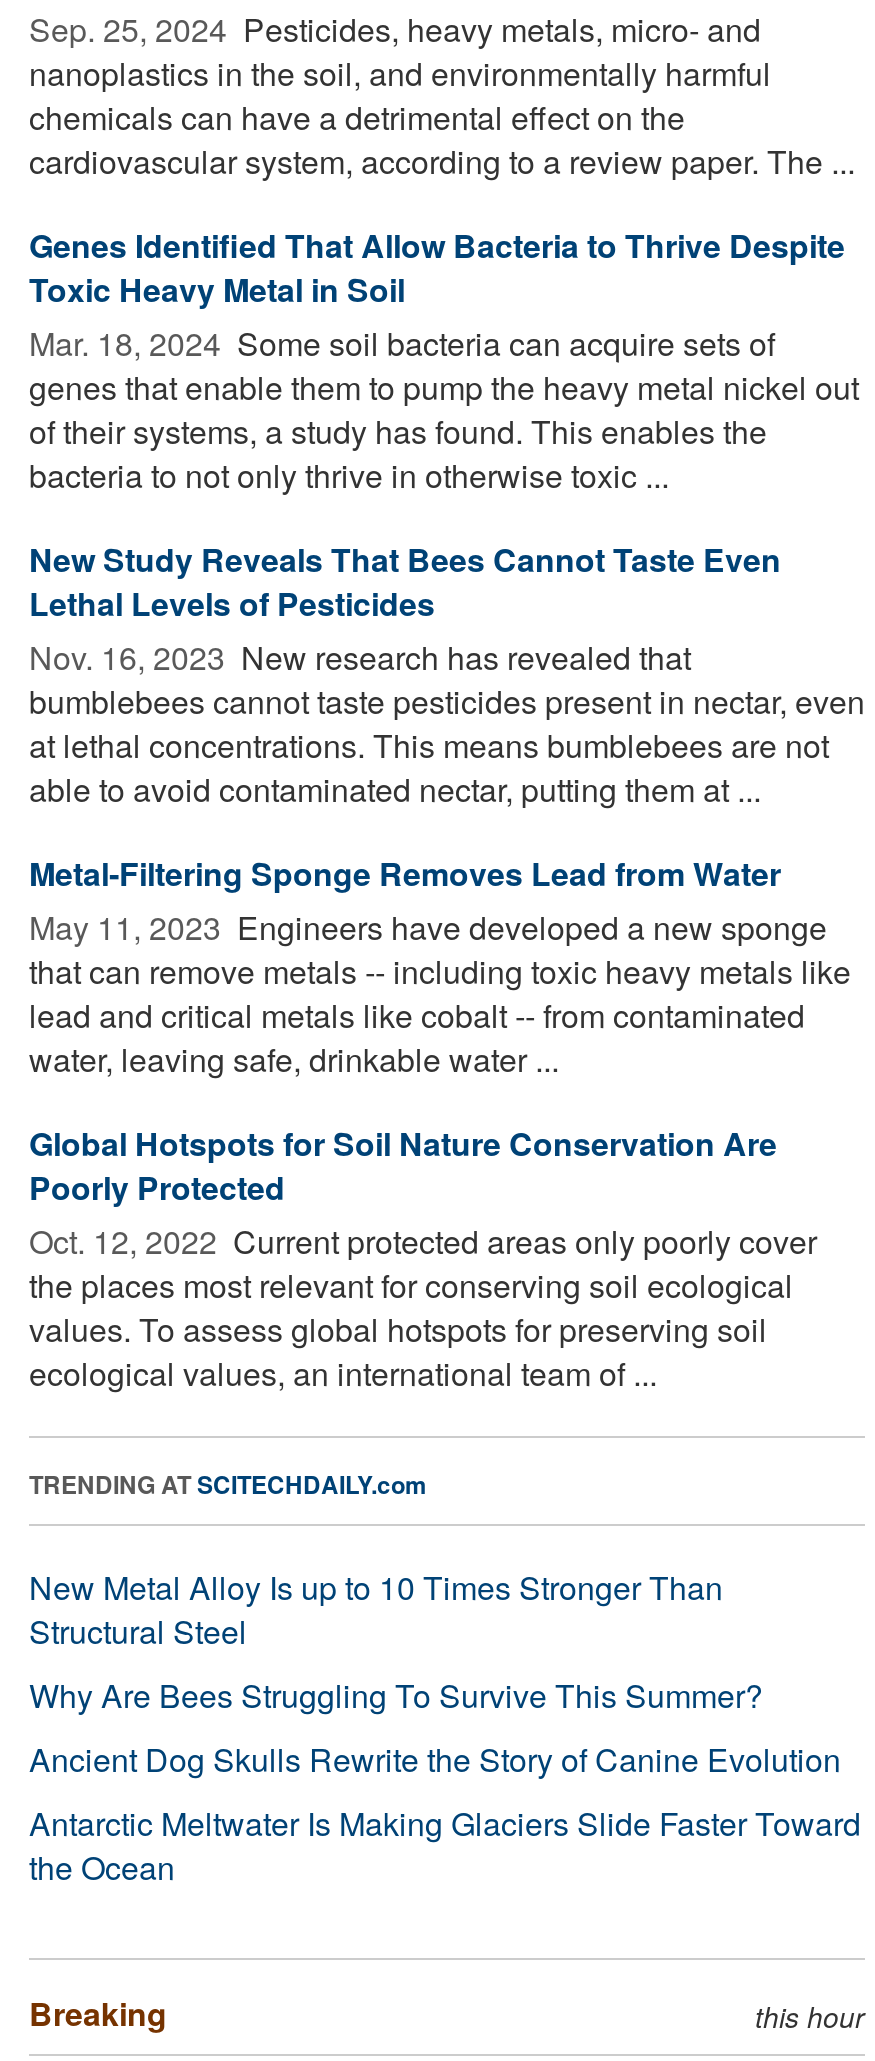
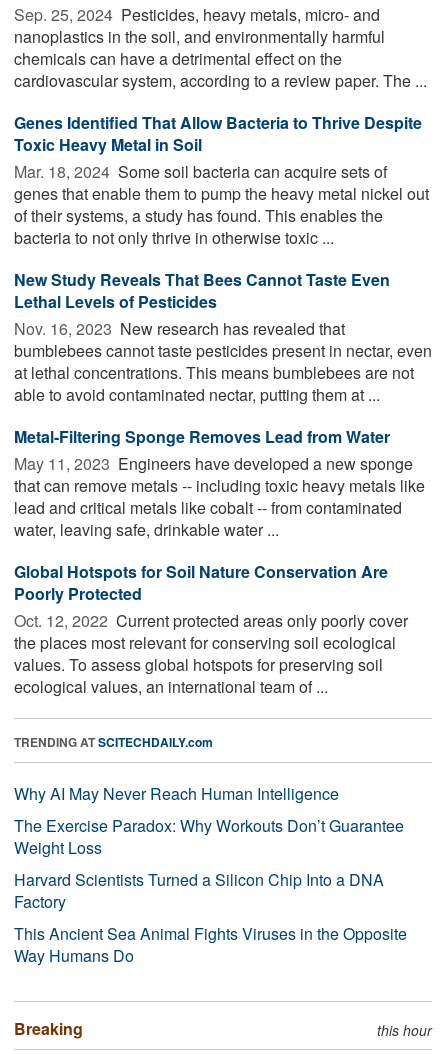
- New Metal Alloy Is up to 10 Times Stronger Than
- Structural Steel
- Why Are Bees Struggling To Survive This Summer?
- Ancient Dog Skulls Rewrite the Story of Canine Evolution
- Antarctic Meltwater Is Making Glaciers Slide Faster Toward
- the Ocean
+ Why AI May Never Reach Human Intelligence
+ The Exercise Paradox: Why Workouts Don’t Guarantee
+ Weight Loss
+ Harvard Scientists Turned a Silicon Chip Into a DNA
+ Factory
+ This Ancient Sea Animal Fights Viruses in the Opposite
+ Way Humans Do
